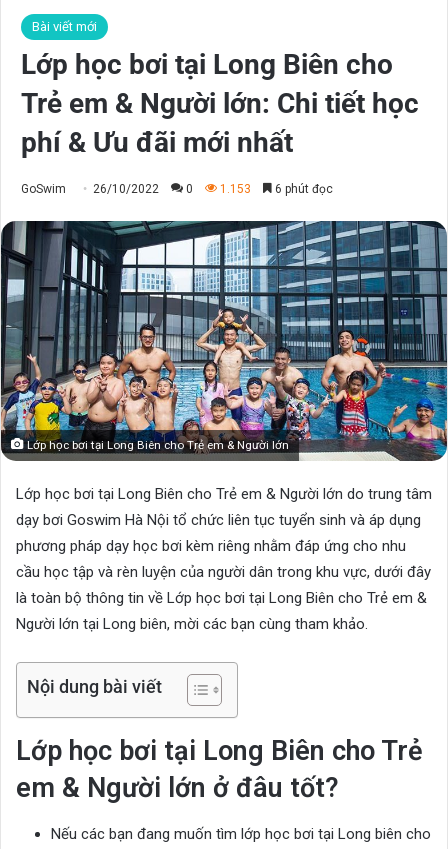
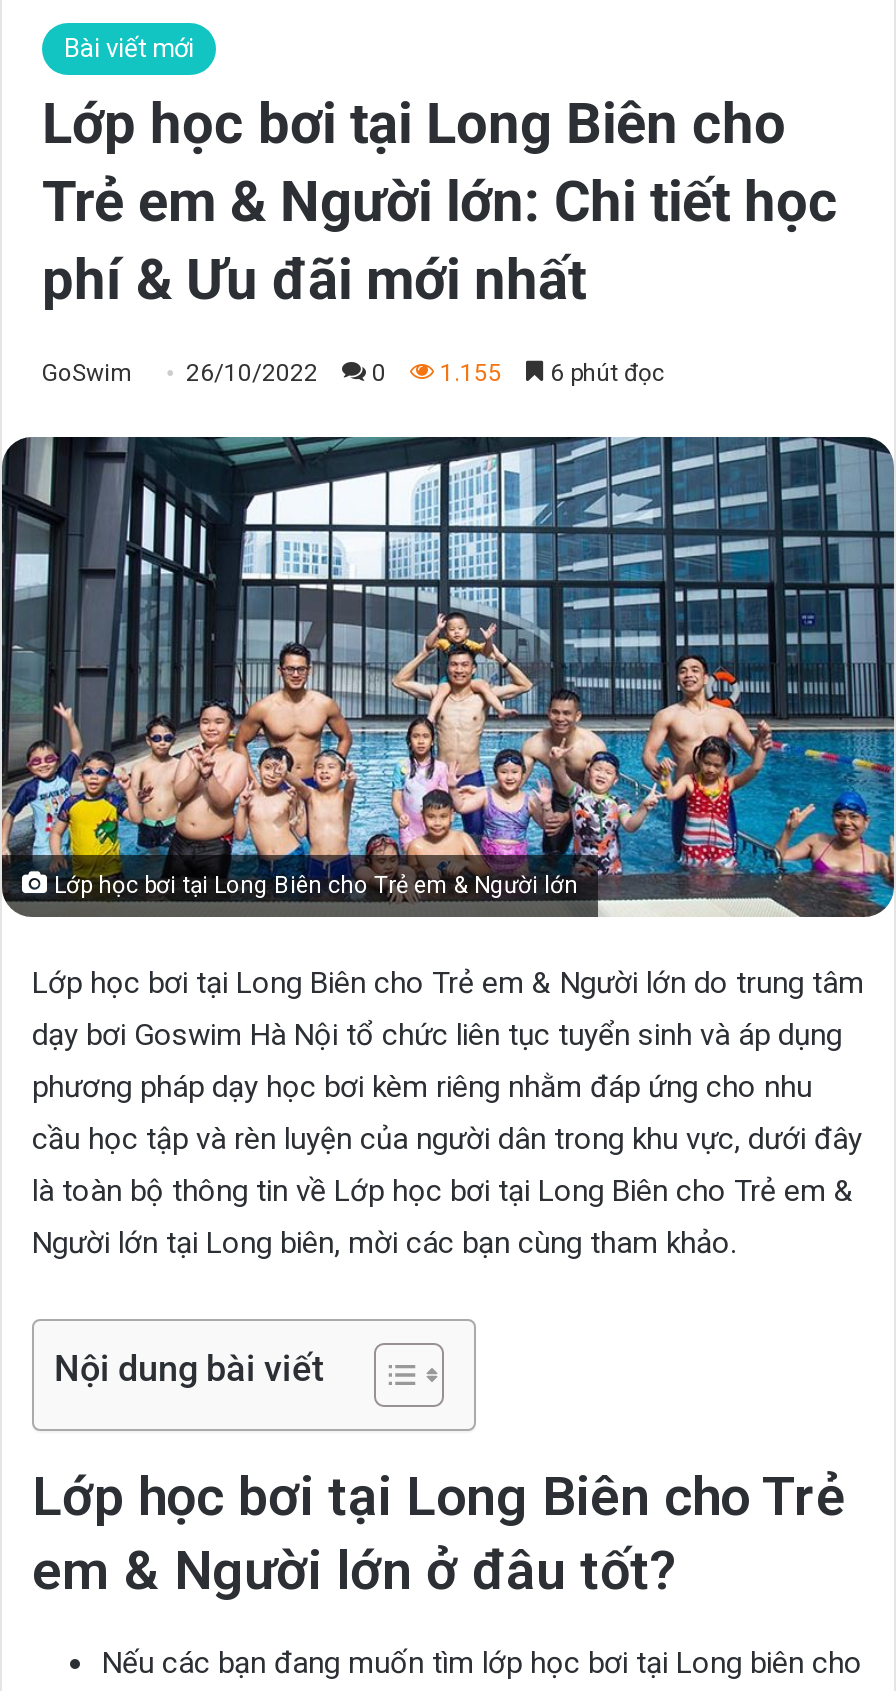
- GoSwim 26/10/2022 0 1.153 6 phút đọc
+ GoSwim 26/10/2022 0 1.155 6 phút đọc
